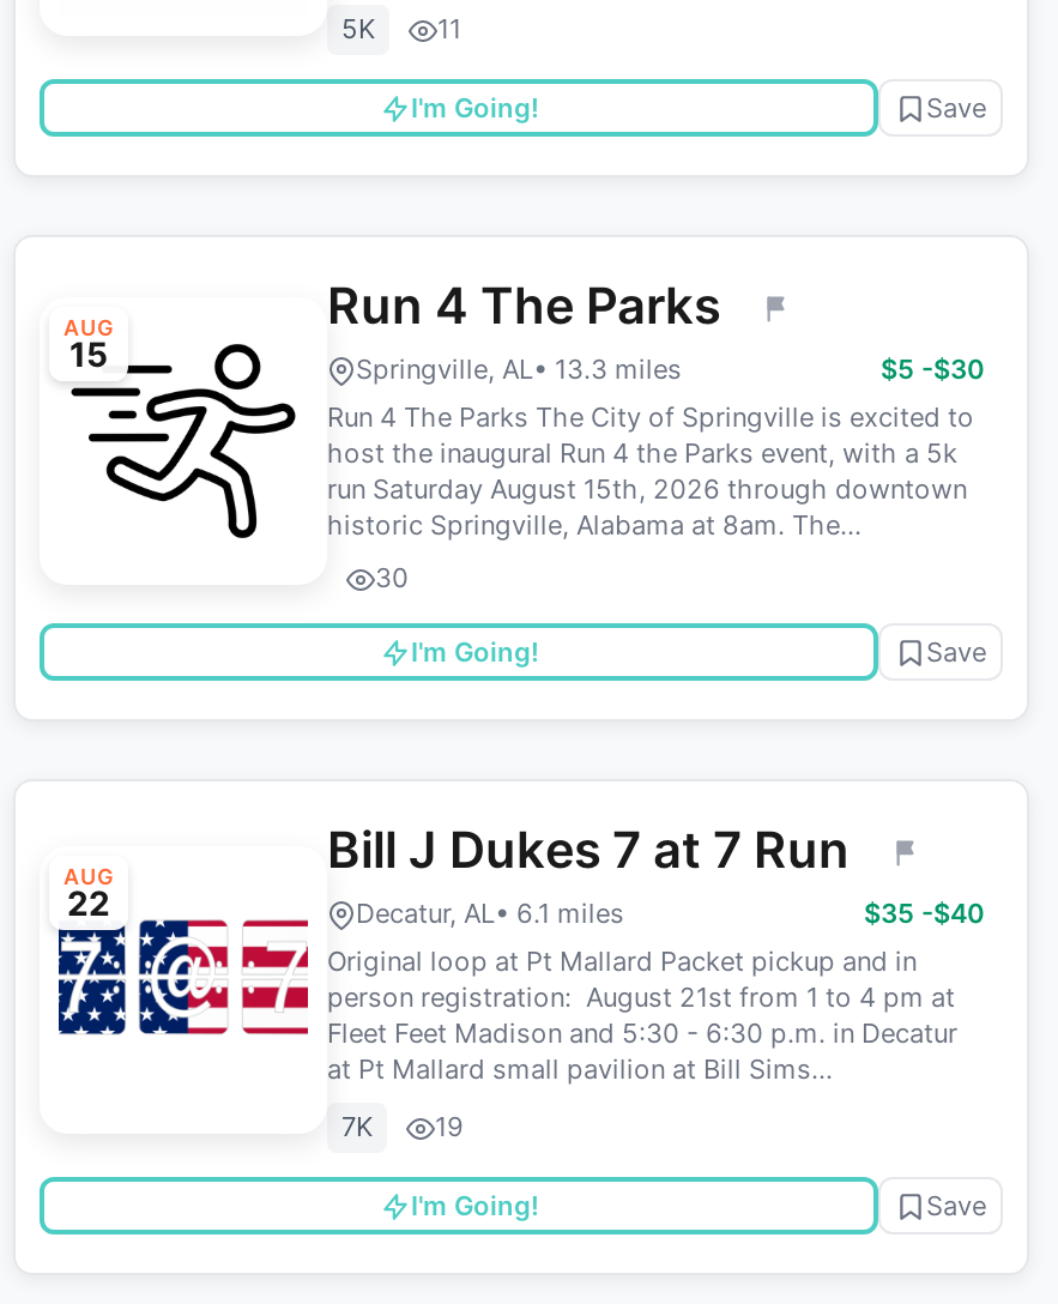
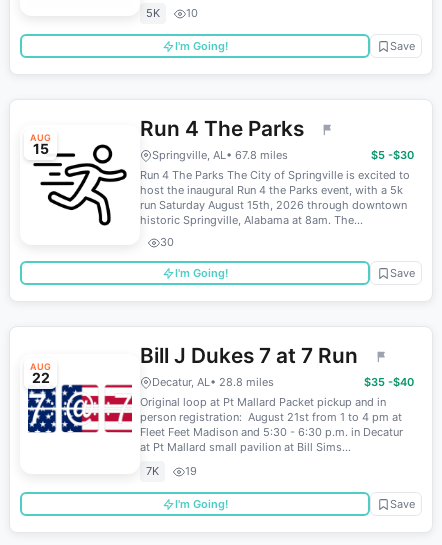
- 5K 11
+ 5K 10

- Springville, AL• 13.3 miles
+ Springville, AL• 67.8 miles

- Decatur, AL• 6.1 miles
+ Decatur, AL• 28.8 miles
